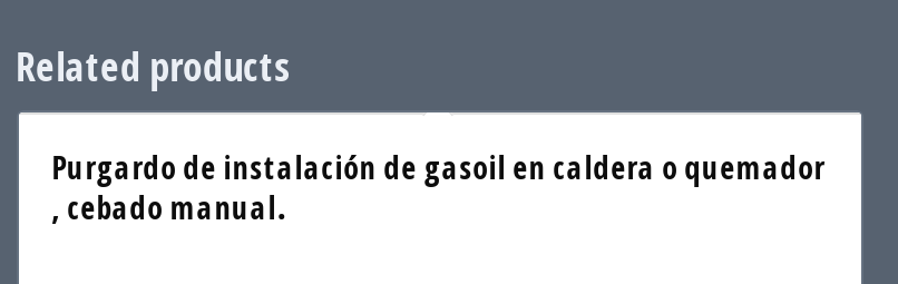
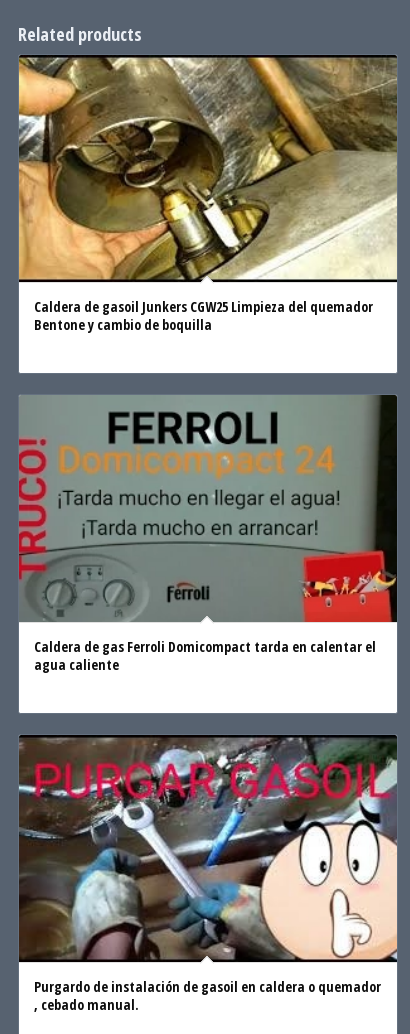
+ [image]
+ Caldera de gasoil Junkers CGW25 Limpieza del quemador
+ Bentone y cambio de boquilla

+ [image]
+ Caldera de gas Ferroli Domicompact tarda en calentar el
+ agua caliente

+ [image]
